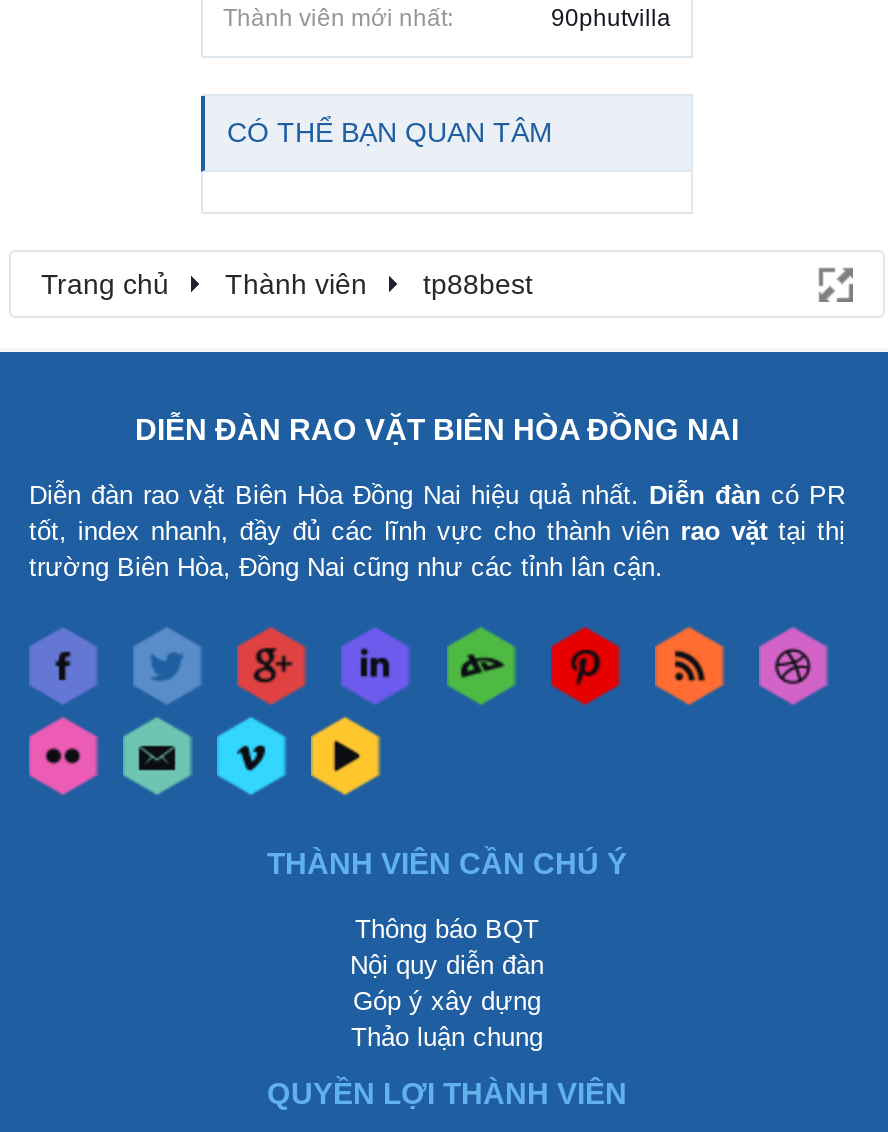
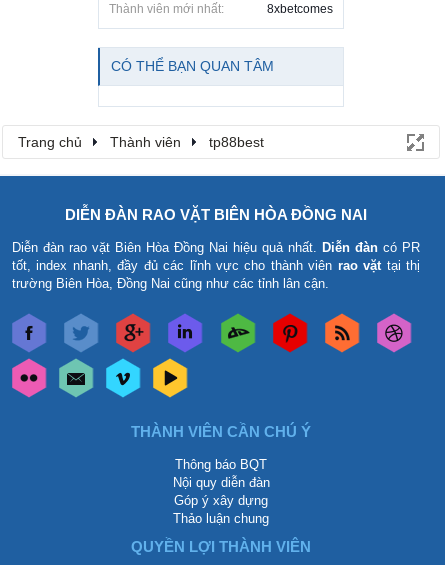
- 90phutvilla
+ 8xbetcomes
